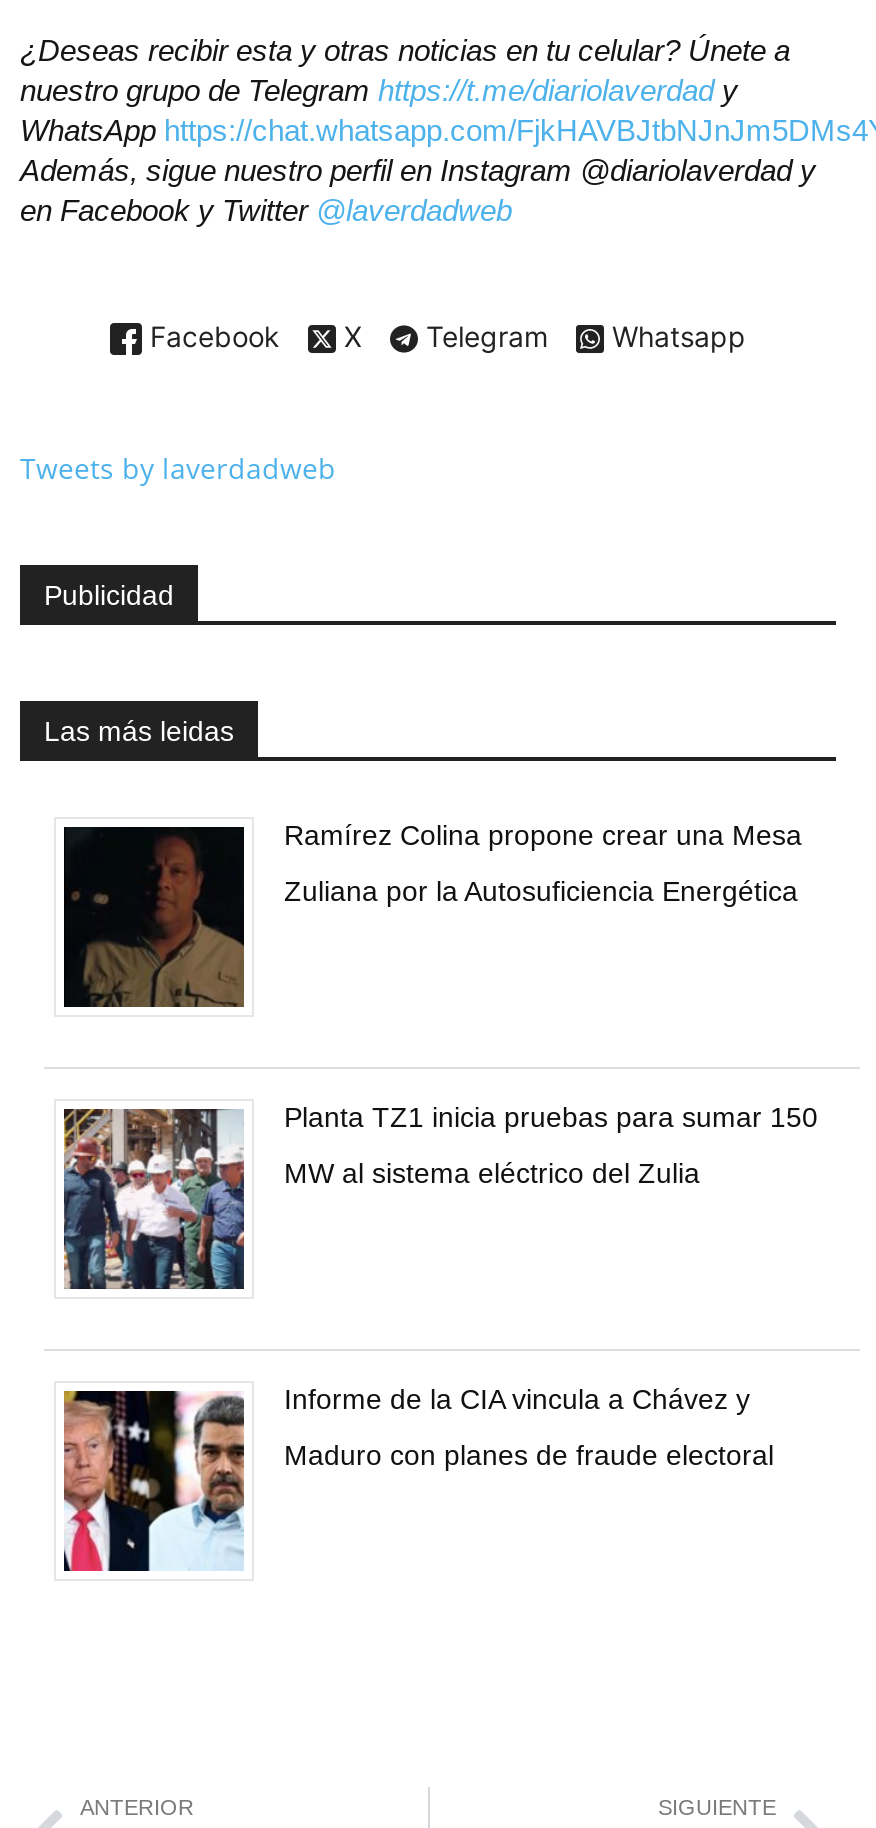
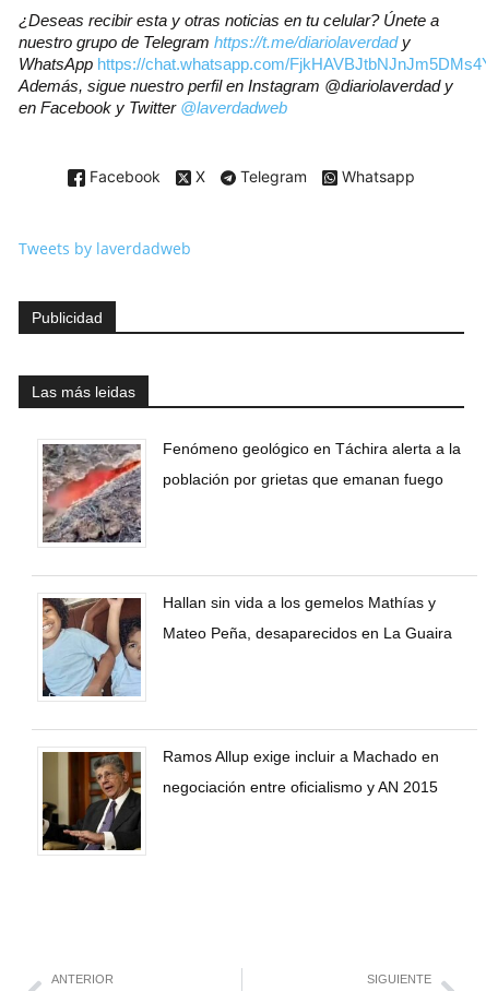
- [image]
- Ramírez Colina propone crear una Mesa
+ [image]
+ Fenómeno geológico en Táchira alerta a la

- Zuliana por la Autosuficiencia Energética
+ población por grietas que emanan fuego

- [image]
- Planta TZ1 inicia pruebas para sumar 150
+ [image]
+ Hallan sin vida a los gemelos Mathías y

- MW al sistema eléctrico del Zulia
+ Mateo Peña, desaparecidos en La Guaira

- [image]
- Informe de la CIA vincula a Chávez y
+ [image]
+ Ramos Allup exige incluir a Machado en

- Maduro con planes de fraude electoral
+ negociación entre oficialismo y AN 2015
